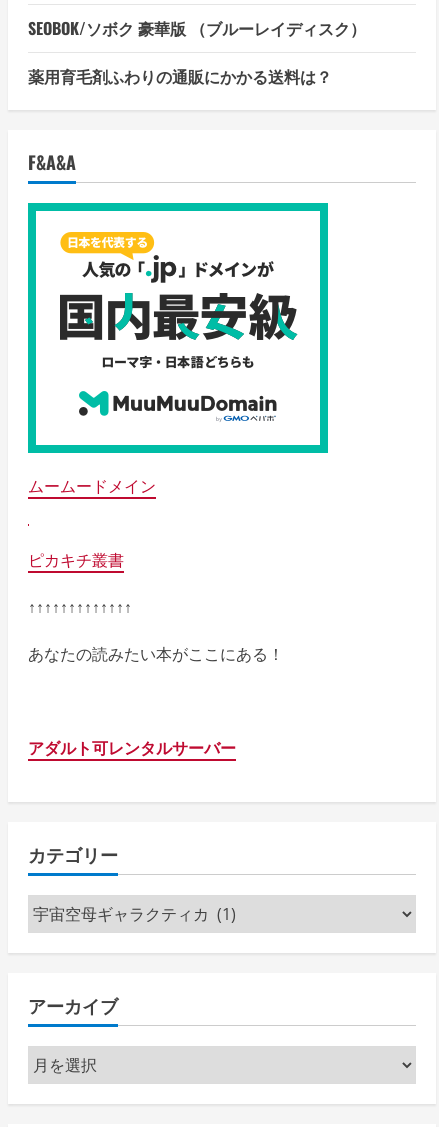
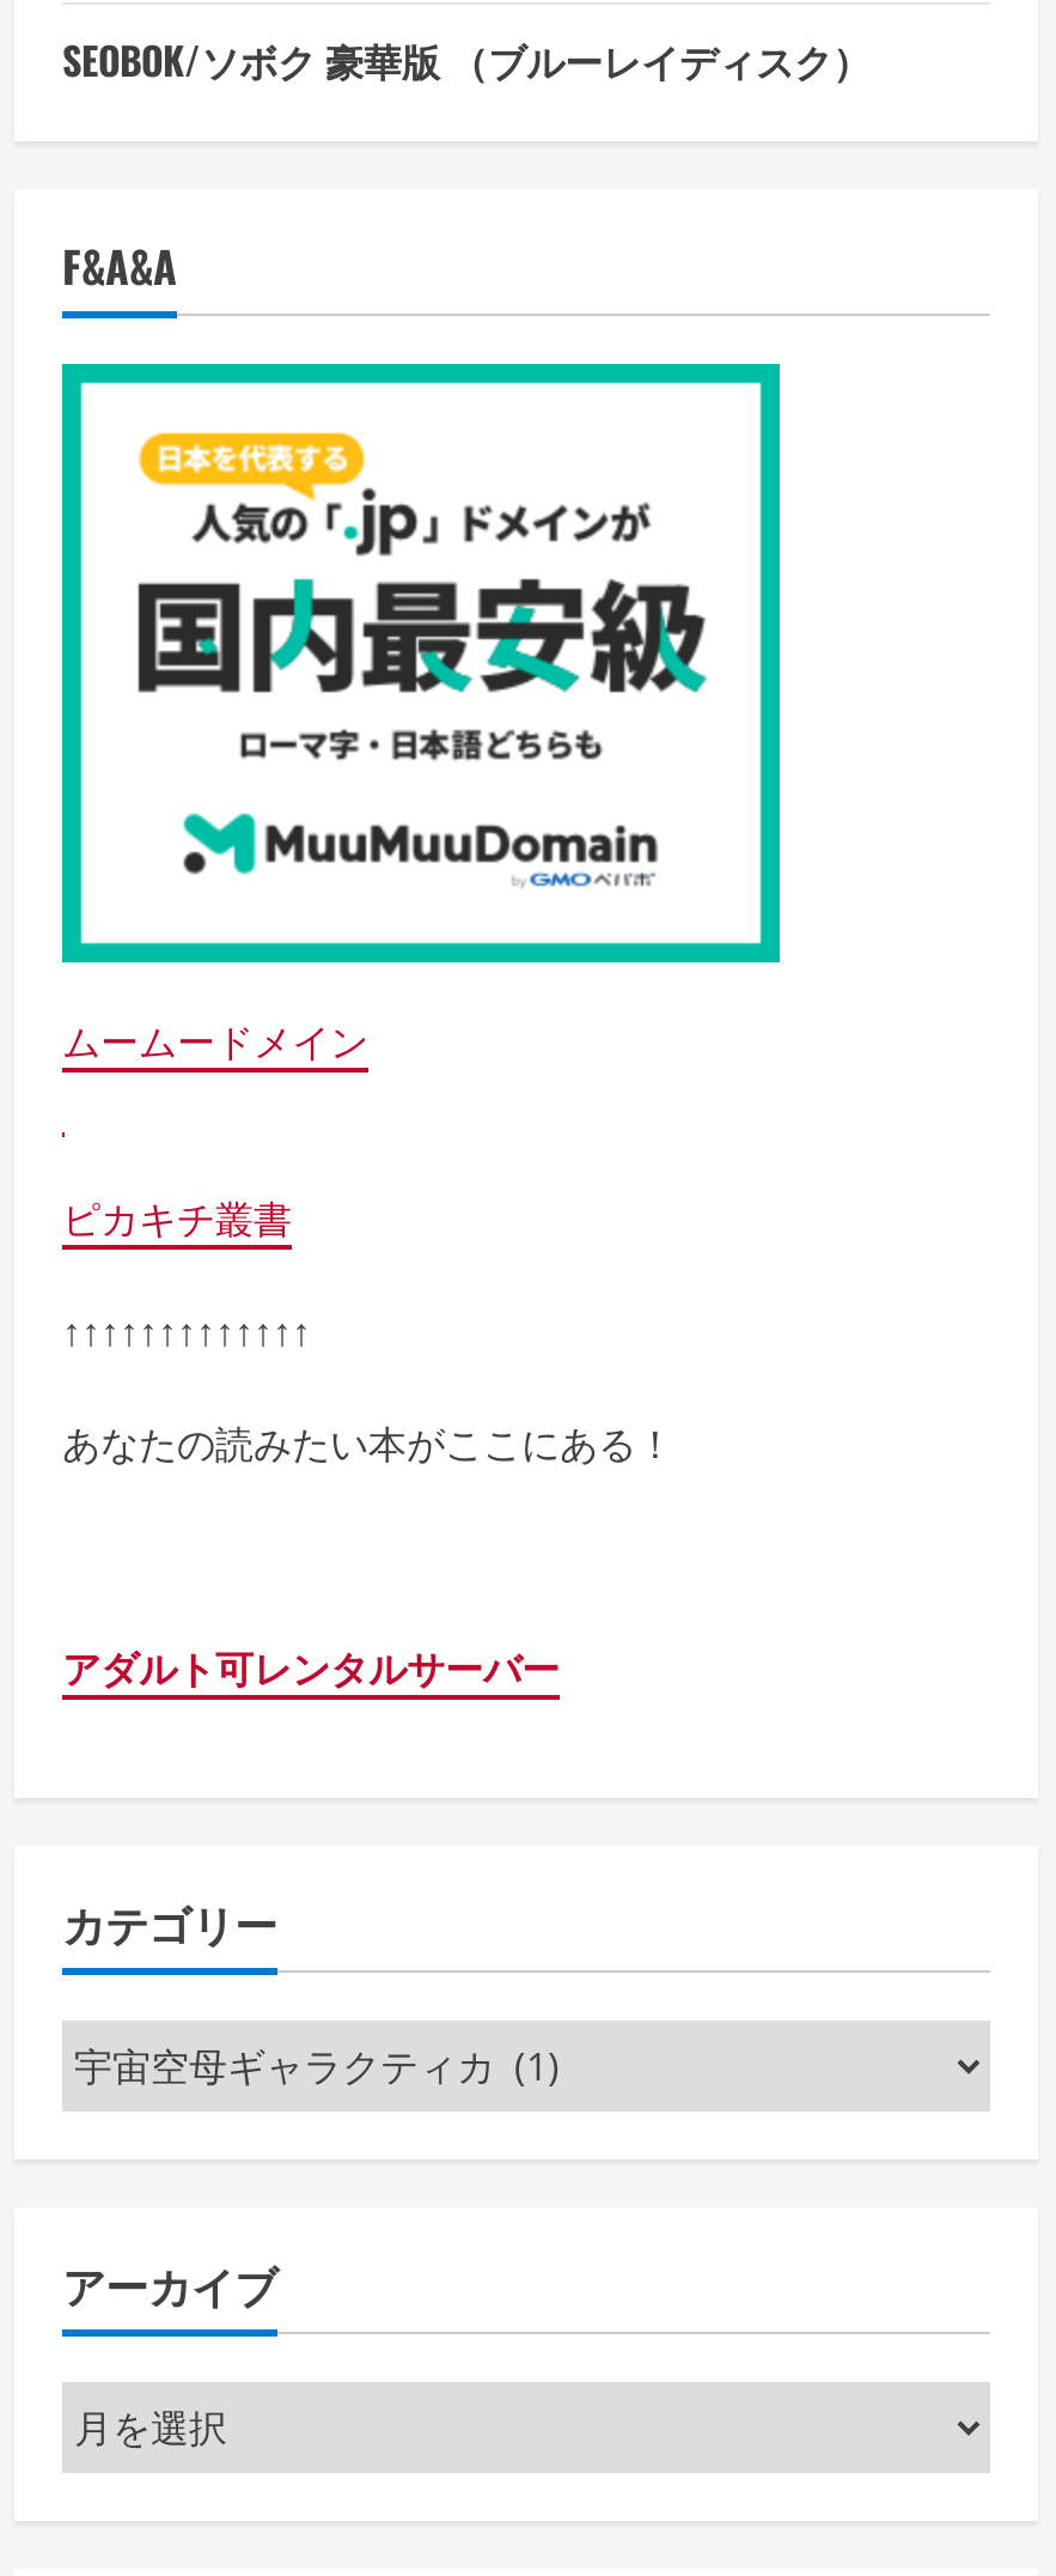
- 薬用育毛剤ふわりの通販にかかる送料は？
